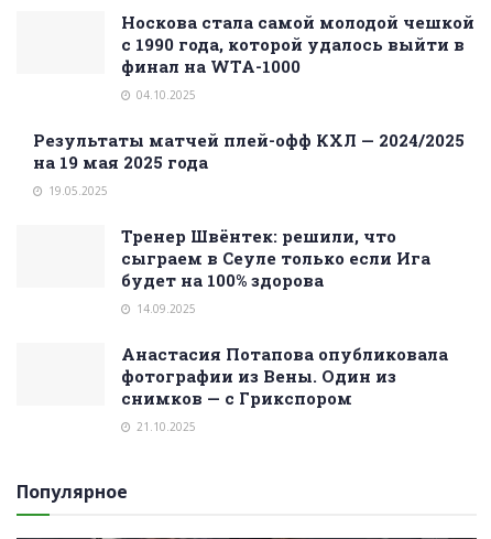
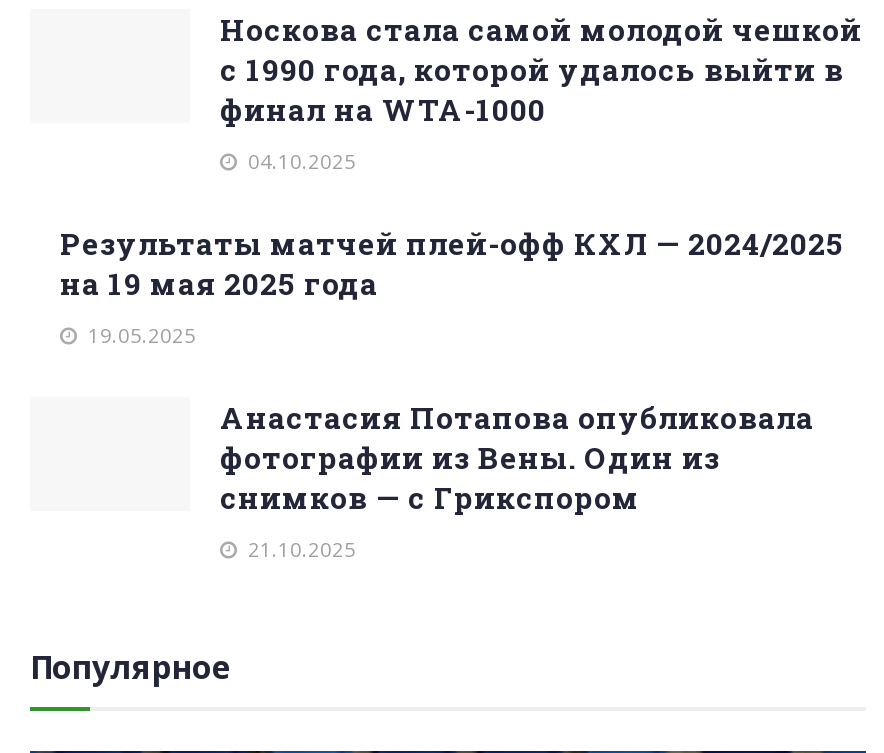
- Тренер Швёнтек: решили, что
- сыграем в Сеуле только если Ига
- будет на 100% здорова
- 14.09.2025
